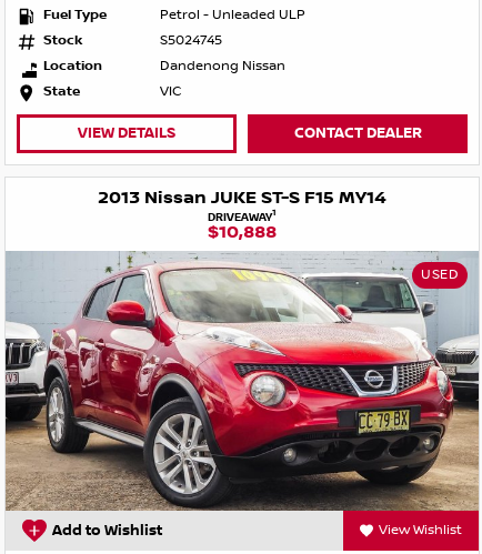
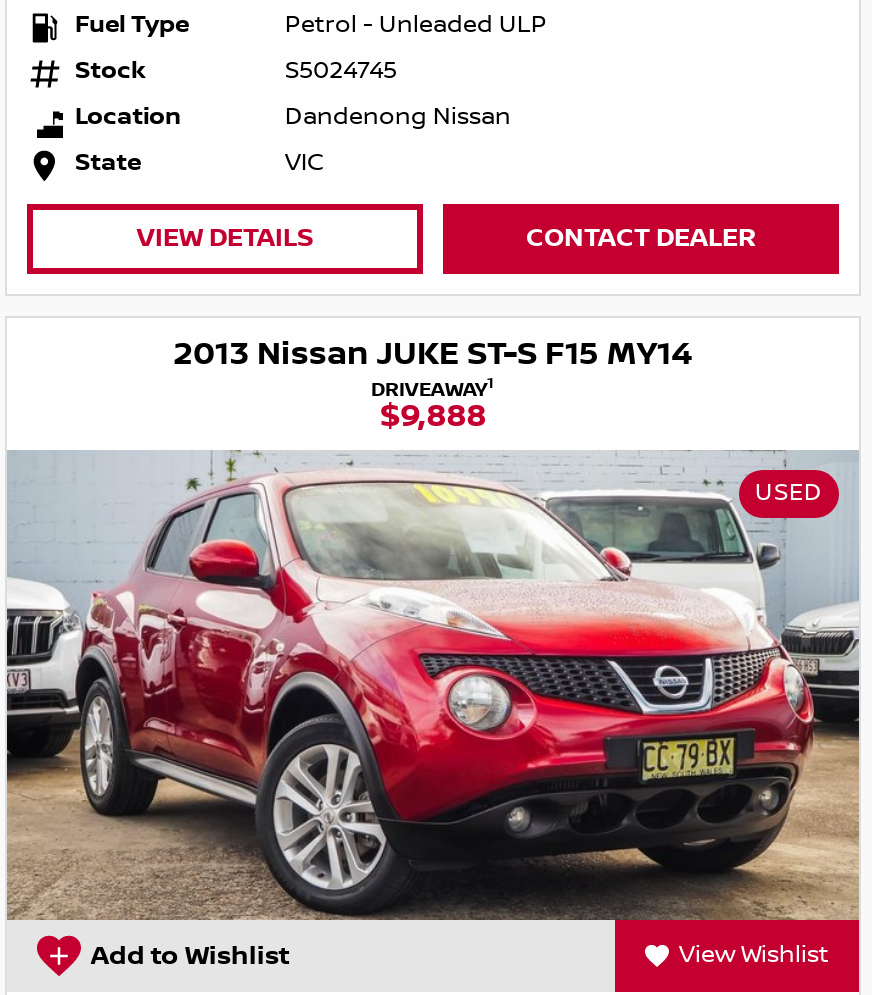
- $10,888
+ $9,888
